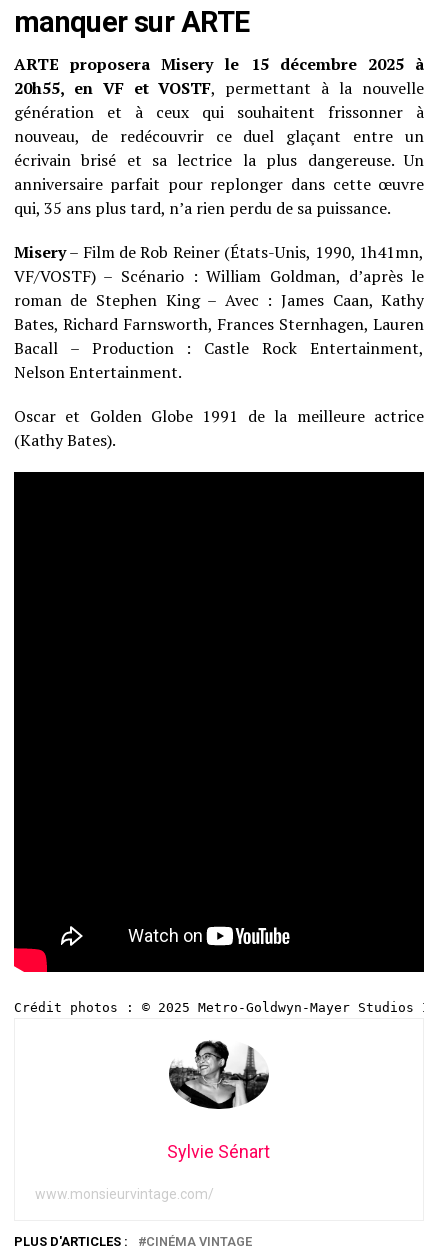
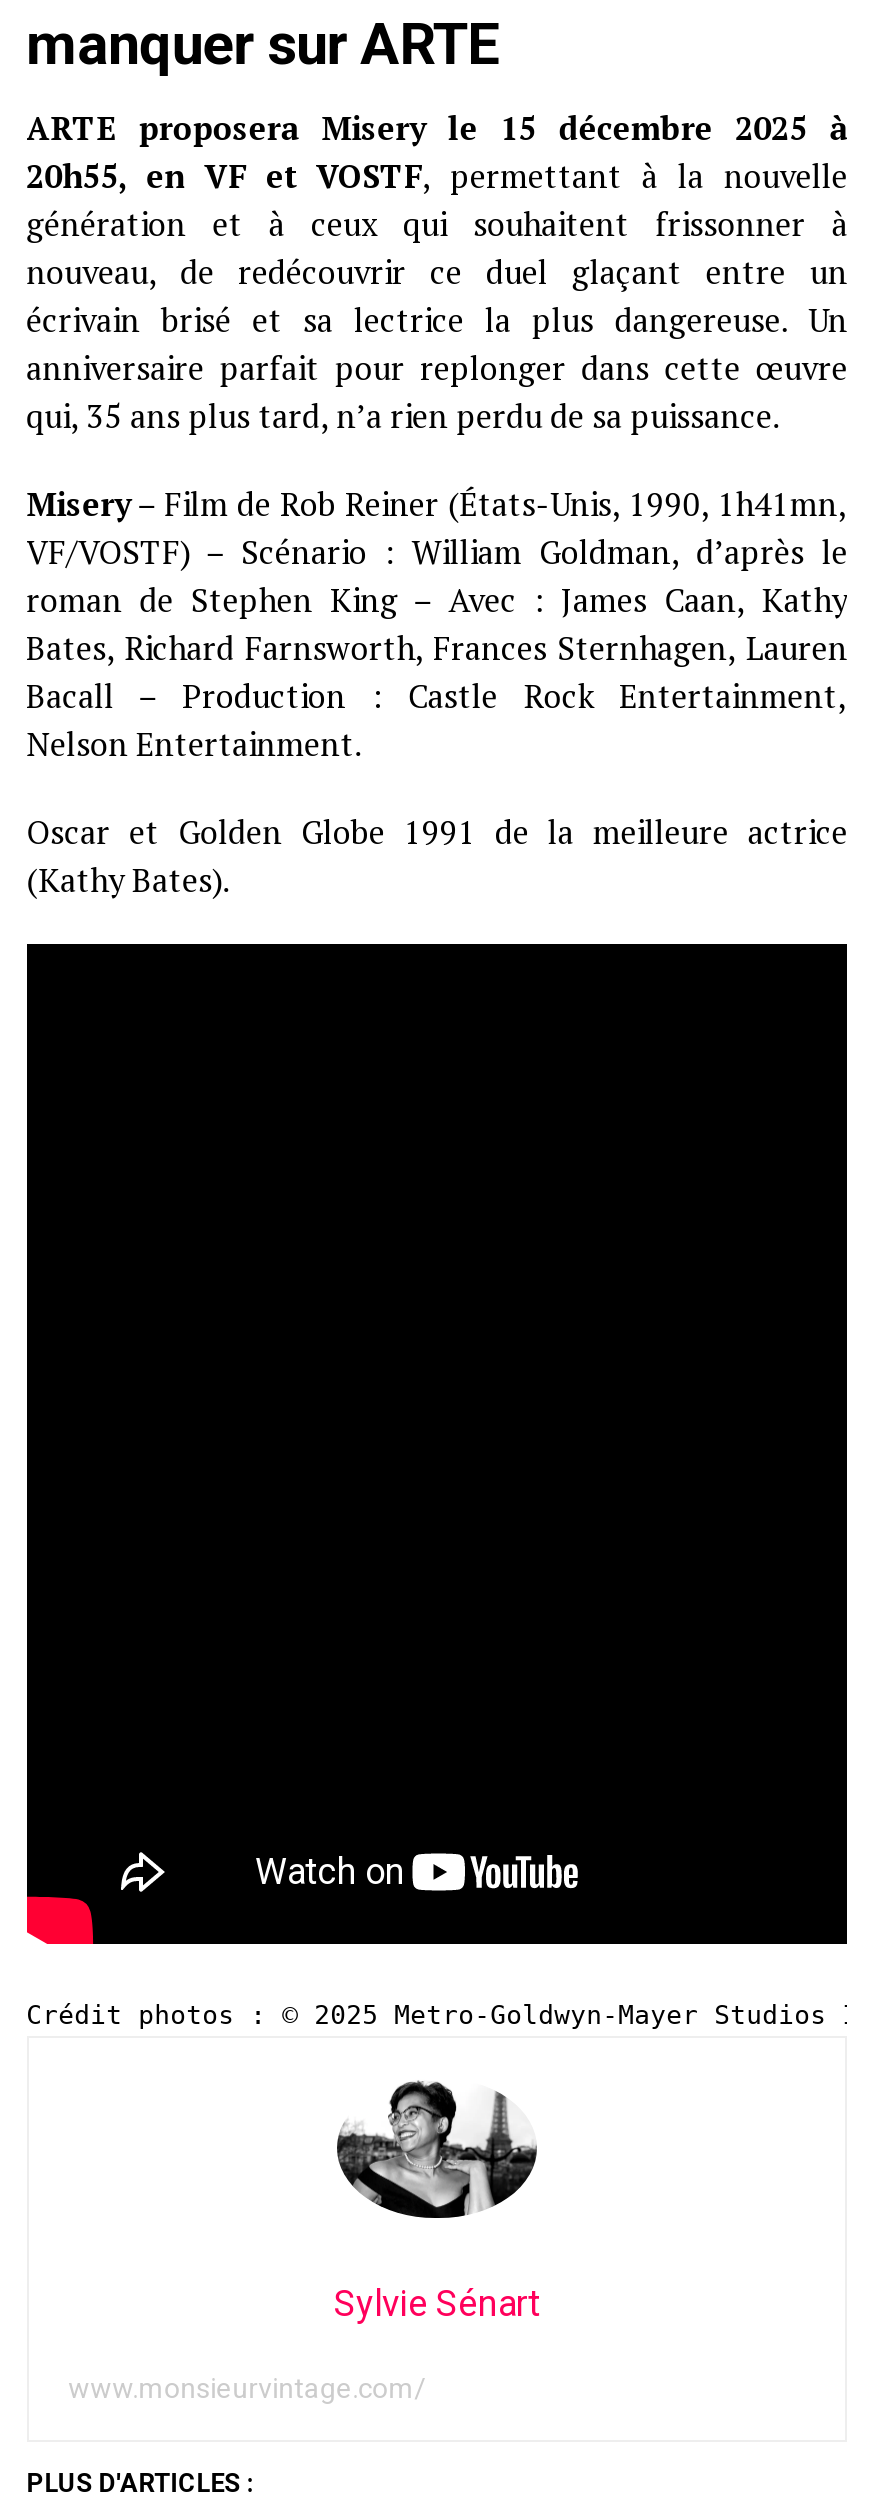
- CINÉMA VINTAGE
